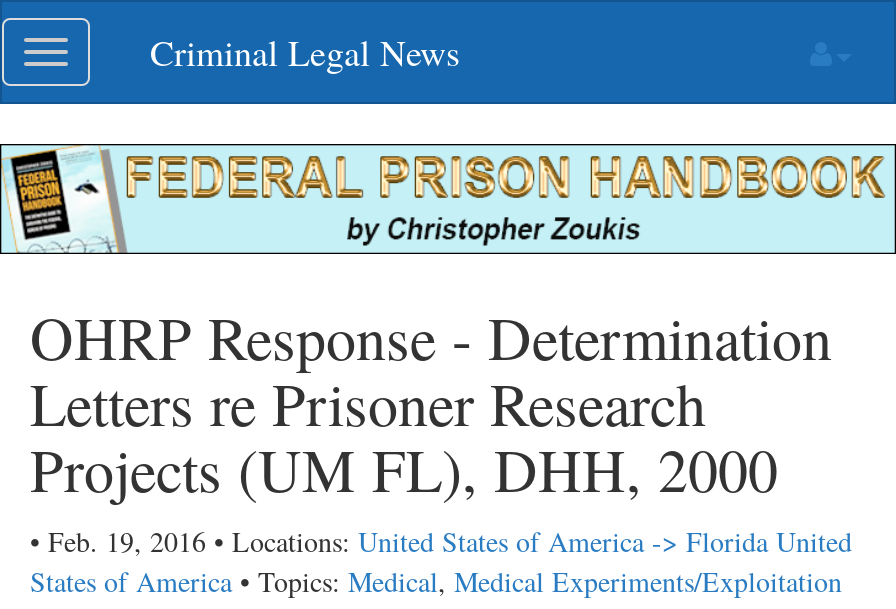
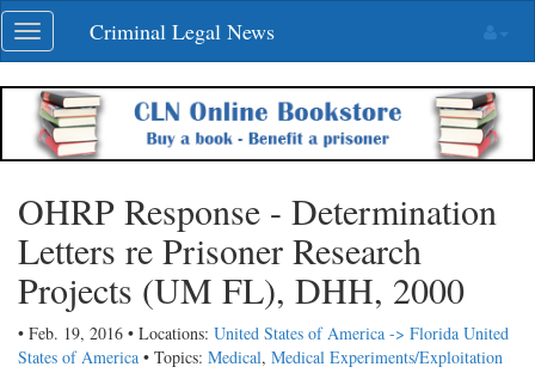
- [image]
+ [image]
